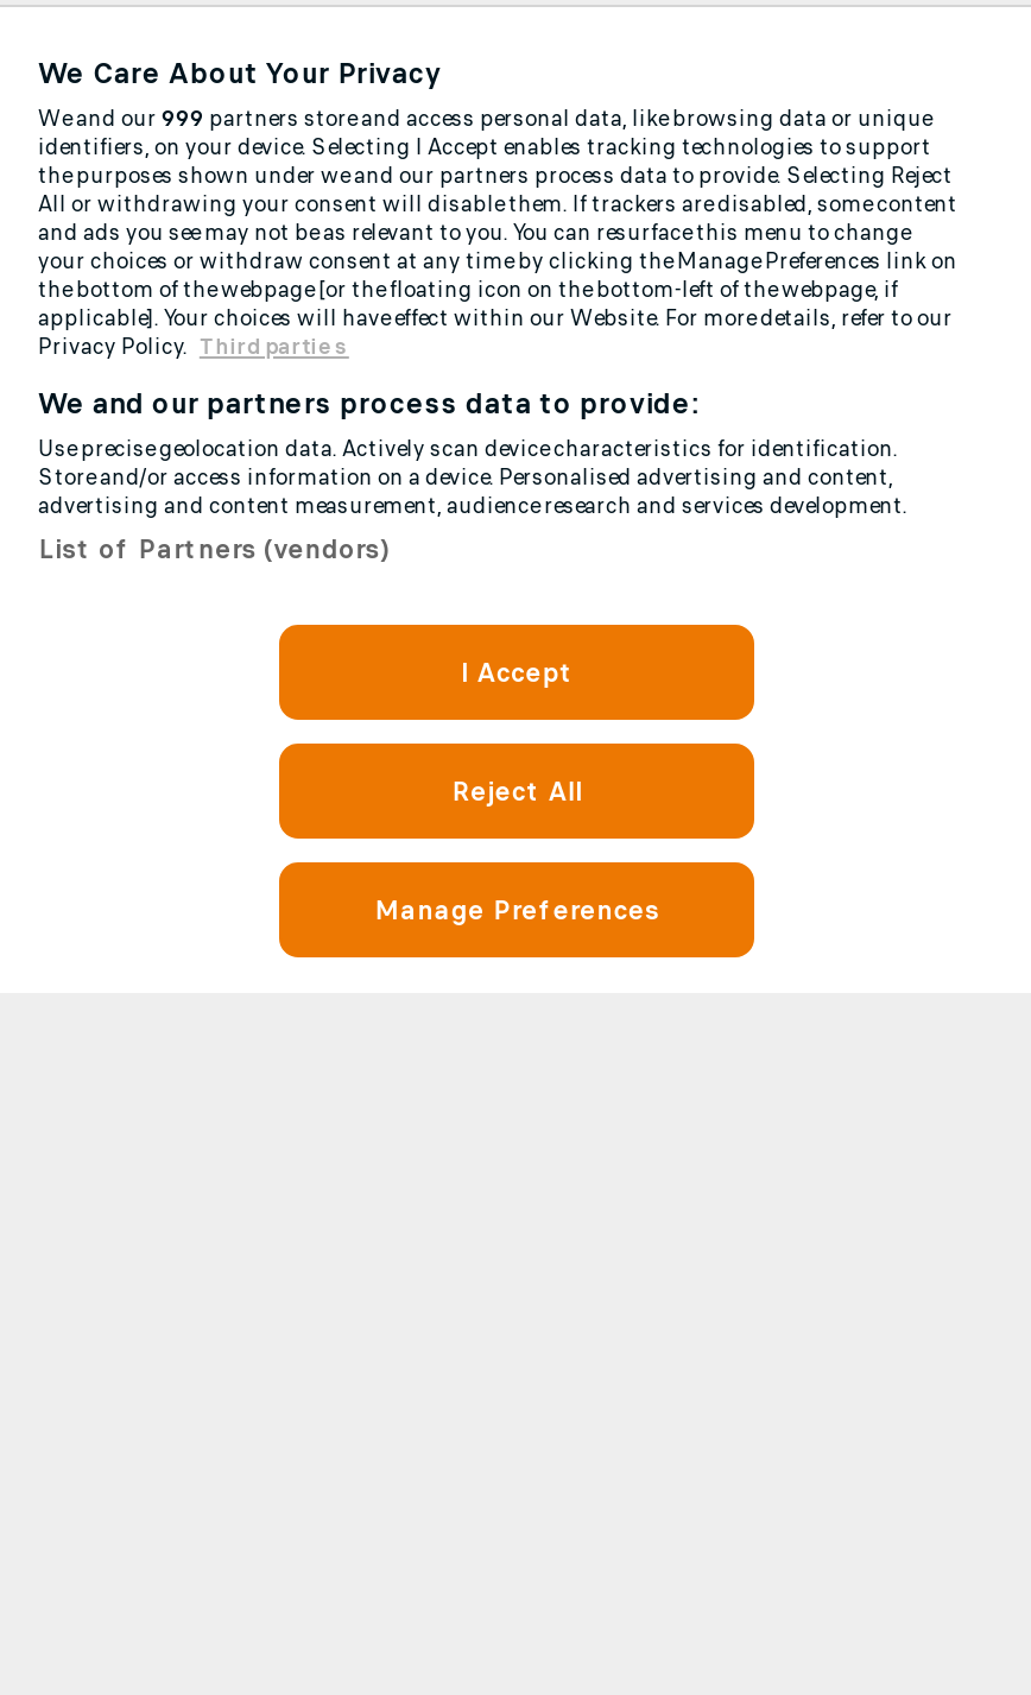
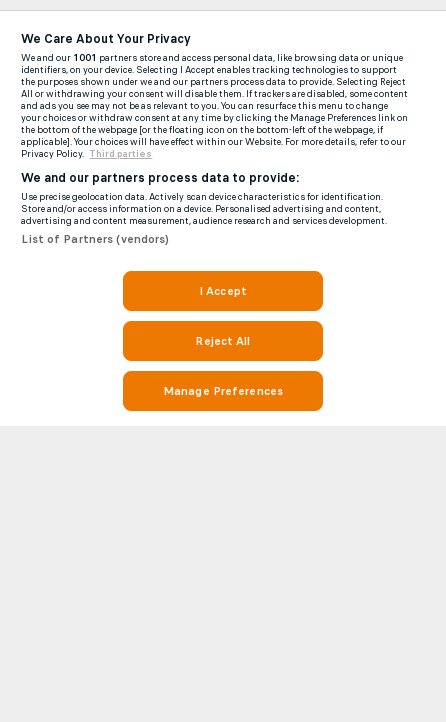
- We and our 999 partners store and access personal data, like browsing data or unique
+ We and our 1001 partners store and access personal data, like browsing data or unique
